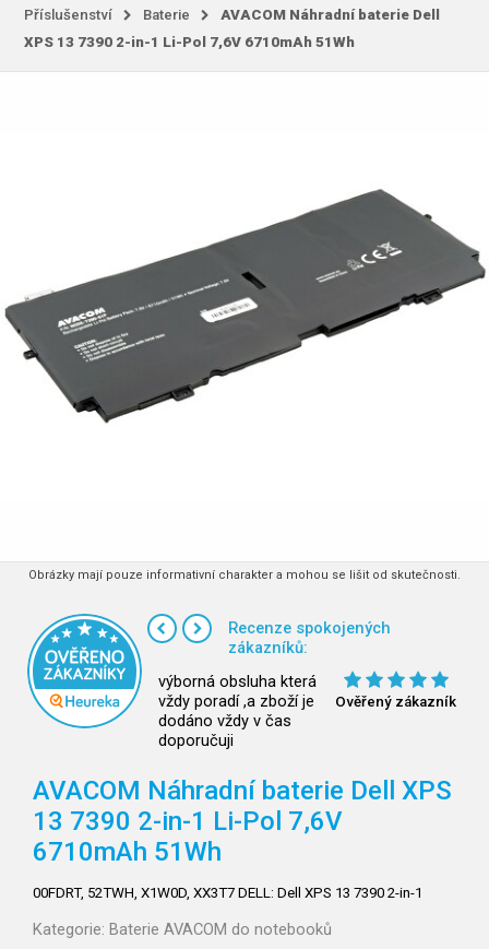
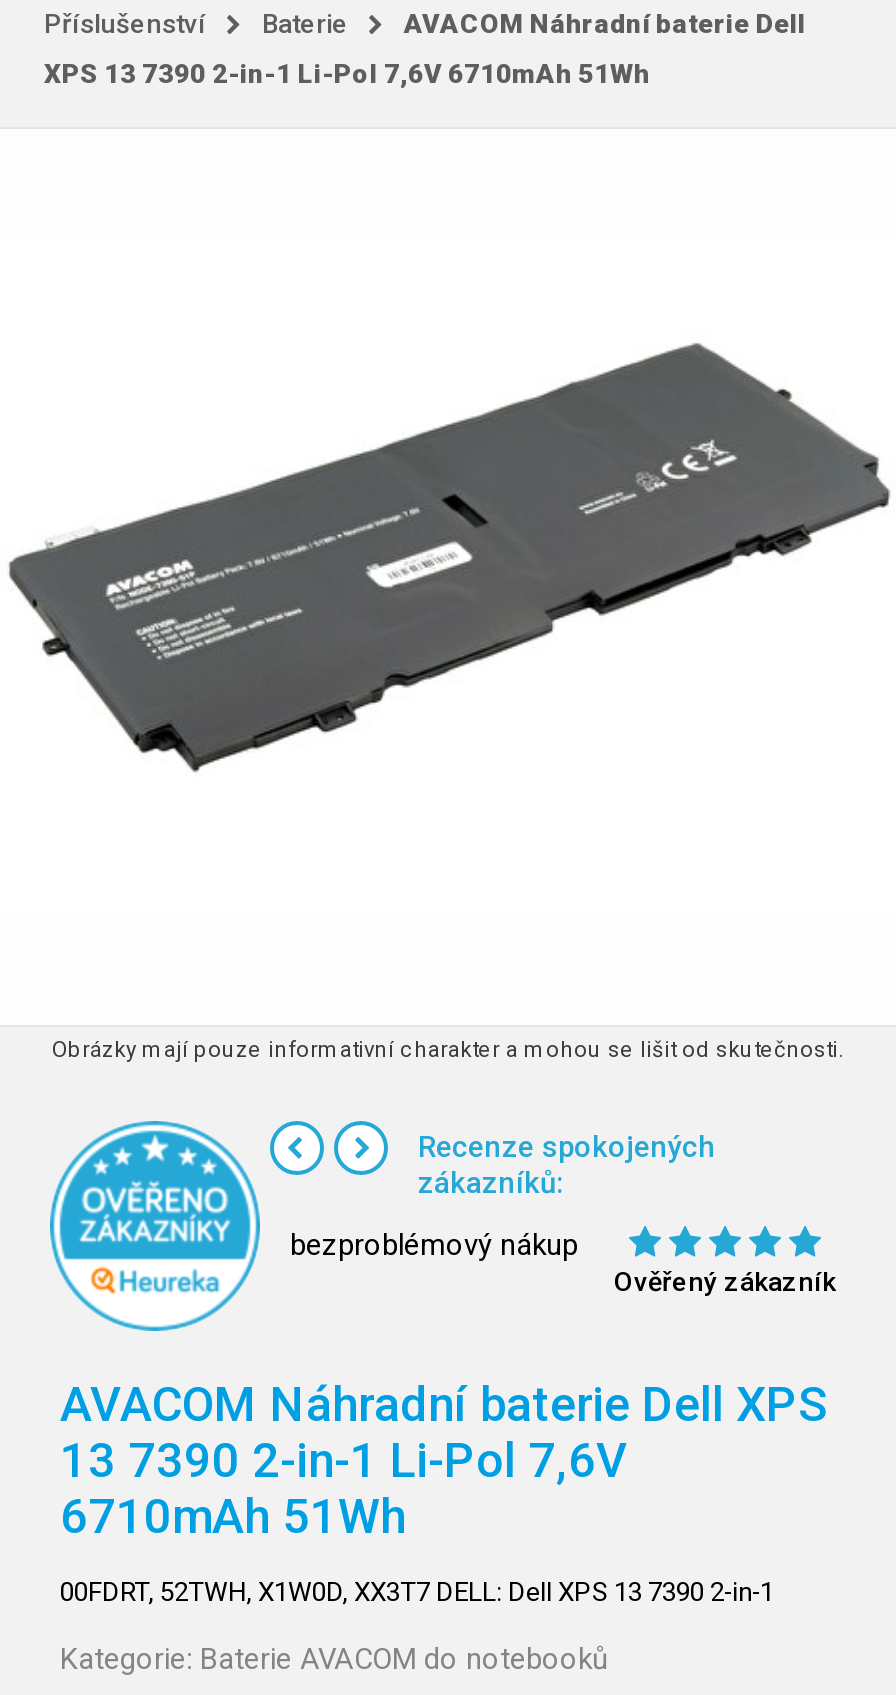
- výborná obsluha která
- vždy poradí ,a zboží je
- dodáno vždy v čas
- doporučuji
+ bezproblémový nákup
